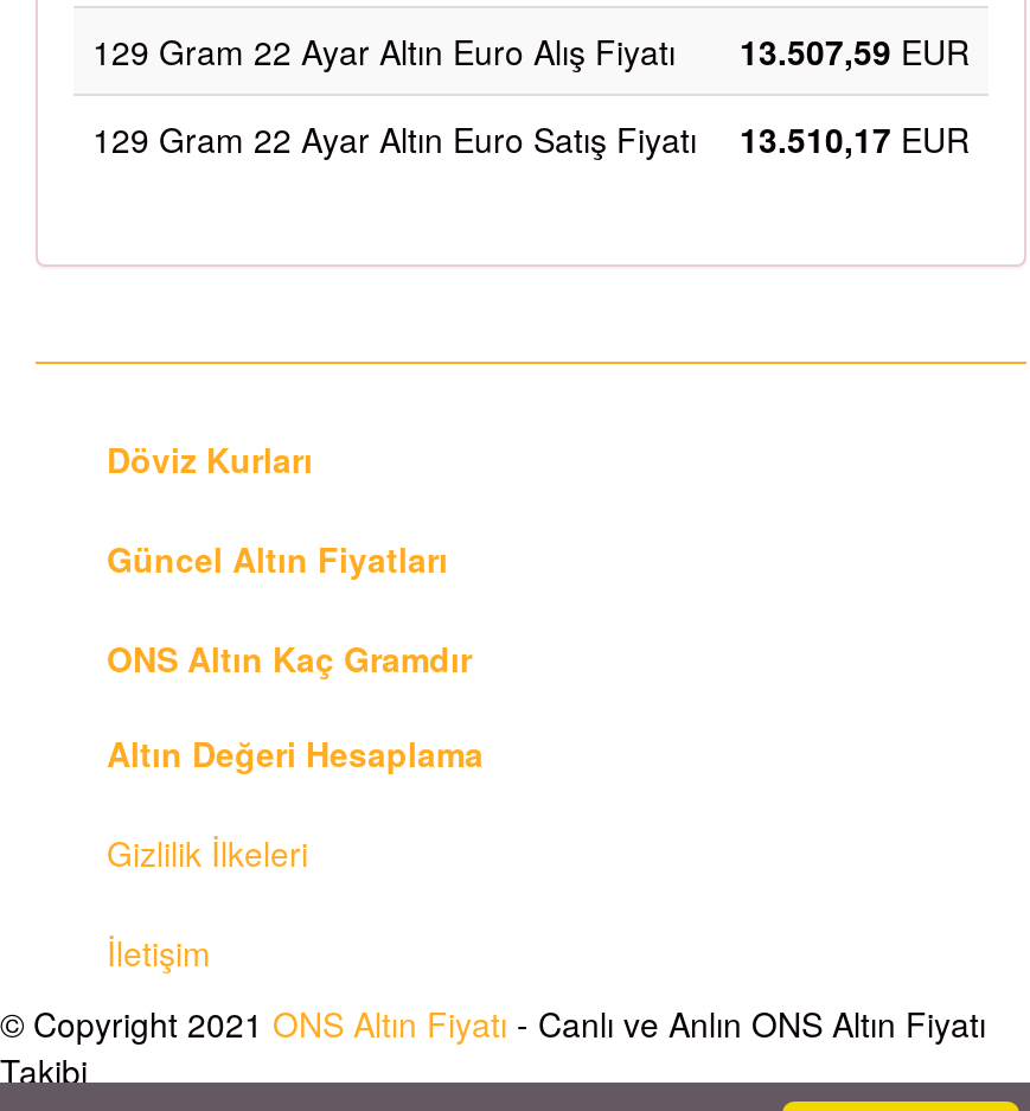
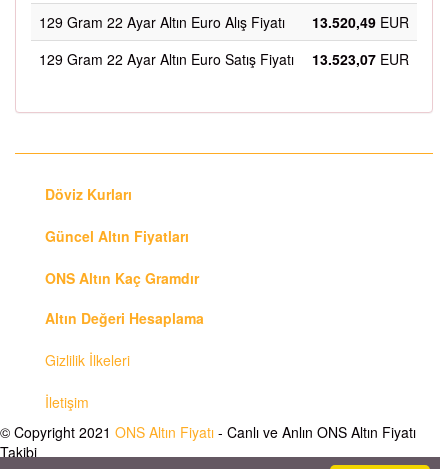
- 129 Gram 22 Ayar Altın Euro Alış Fiyatı 13.507,59 EUR
+ 129 Gram 22 Ayar Altın Euro Alış Fiyatı 13.520,49 EUR

- 129 Gram 22 Ayar Altın Euro Satış Fiyatı 13.510,17 EUR
+ 129 Gram 22 Ayar Altın Euro Satış Fiyatı 13.523,07 EUR
